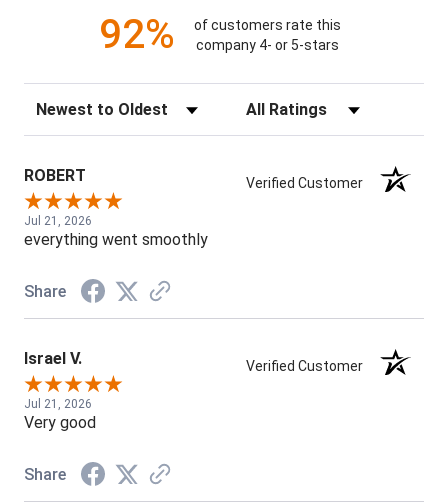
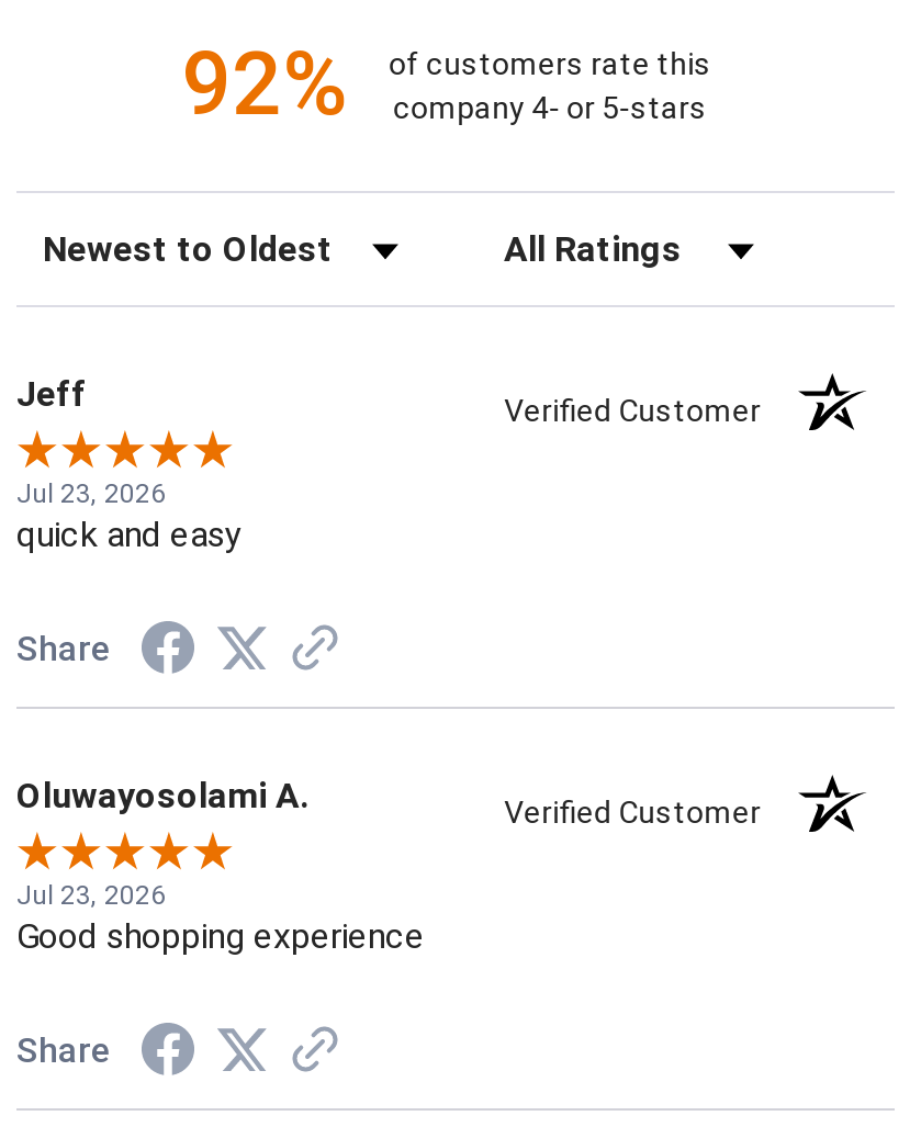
- ROBERT
+ Jeff

- Jul 21, 2026
- everything went smoothly
+ Jul 23, 2026
+ quick and easy

- Israel V.
+ Oluwayosolami A.

- Jul 21, 2026
- Very good
+ Jul 23, 2026
+ Good shopping experience
